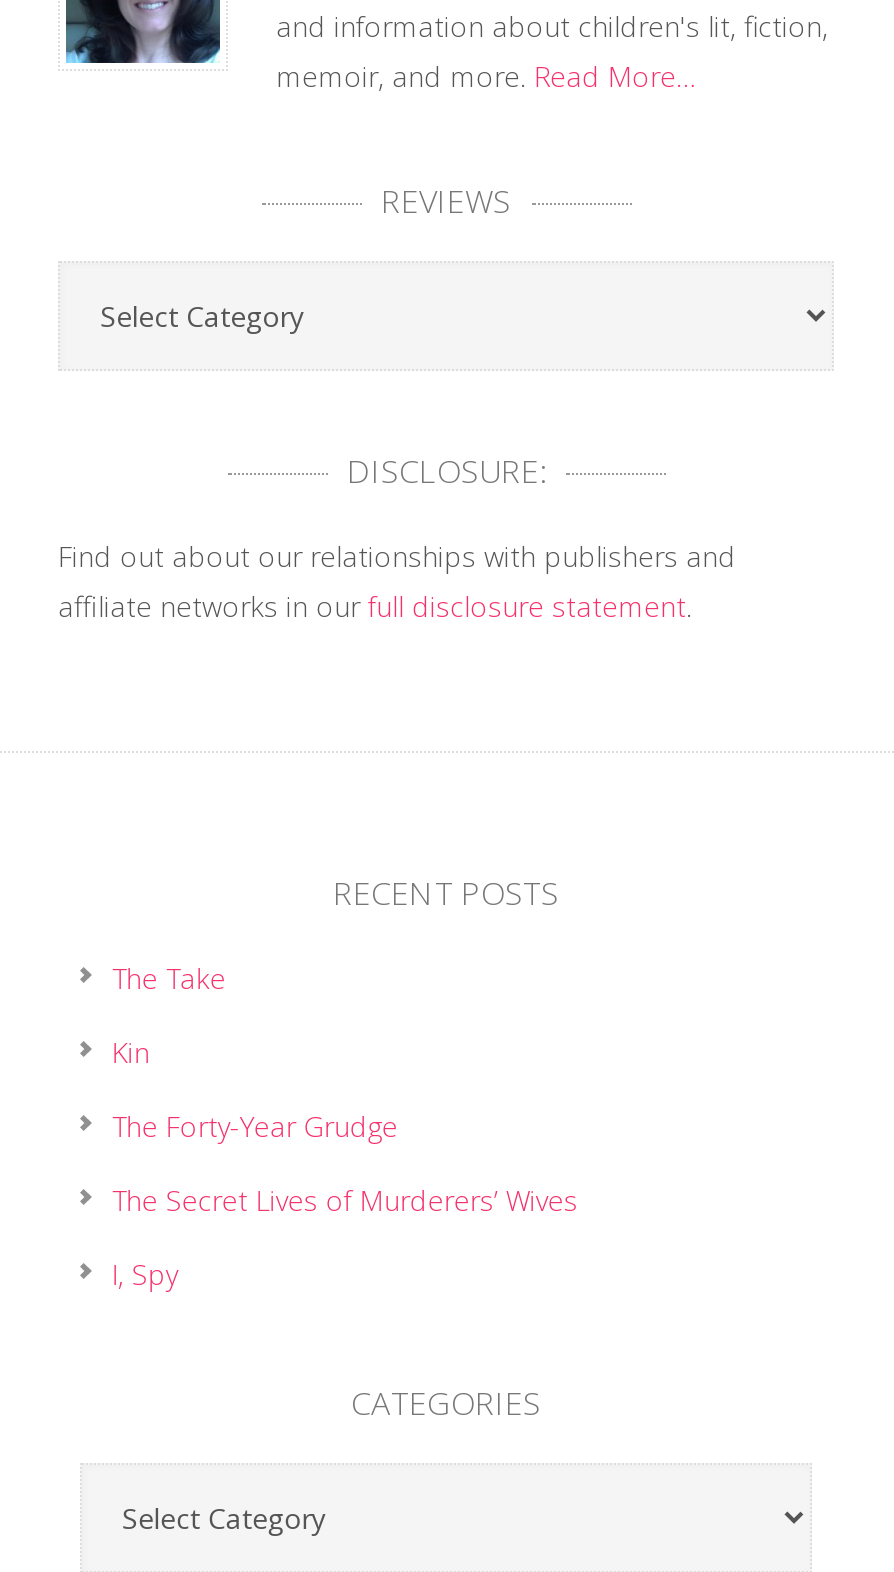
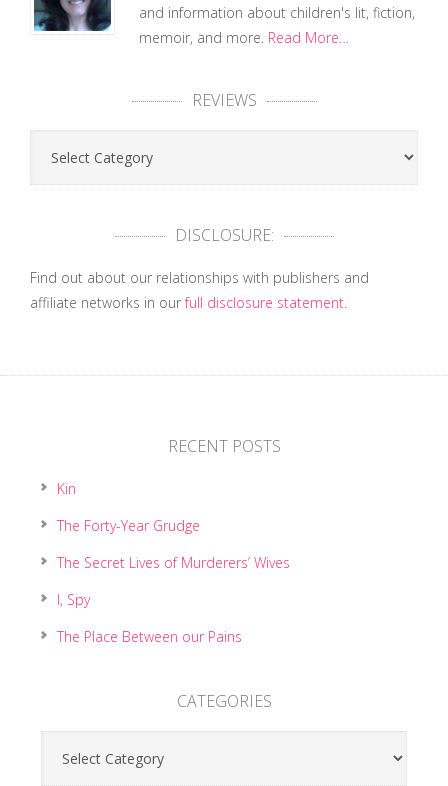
- The Take

moved up: Kin | The Forty-Year Grudge | The Secret Lives of Murderers’ Wives | I, Spy

+ The Place Between our Pains
